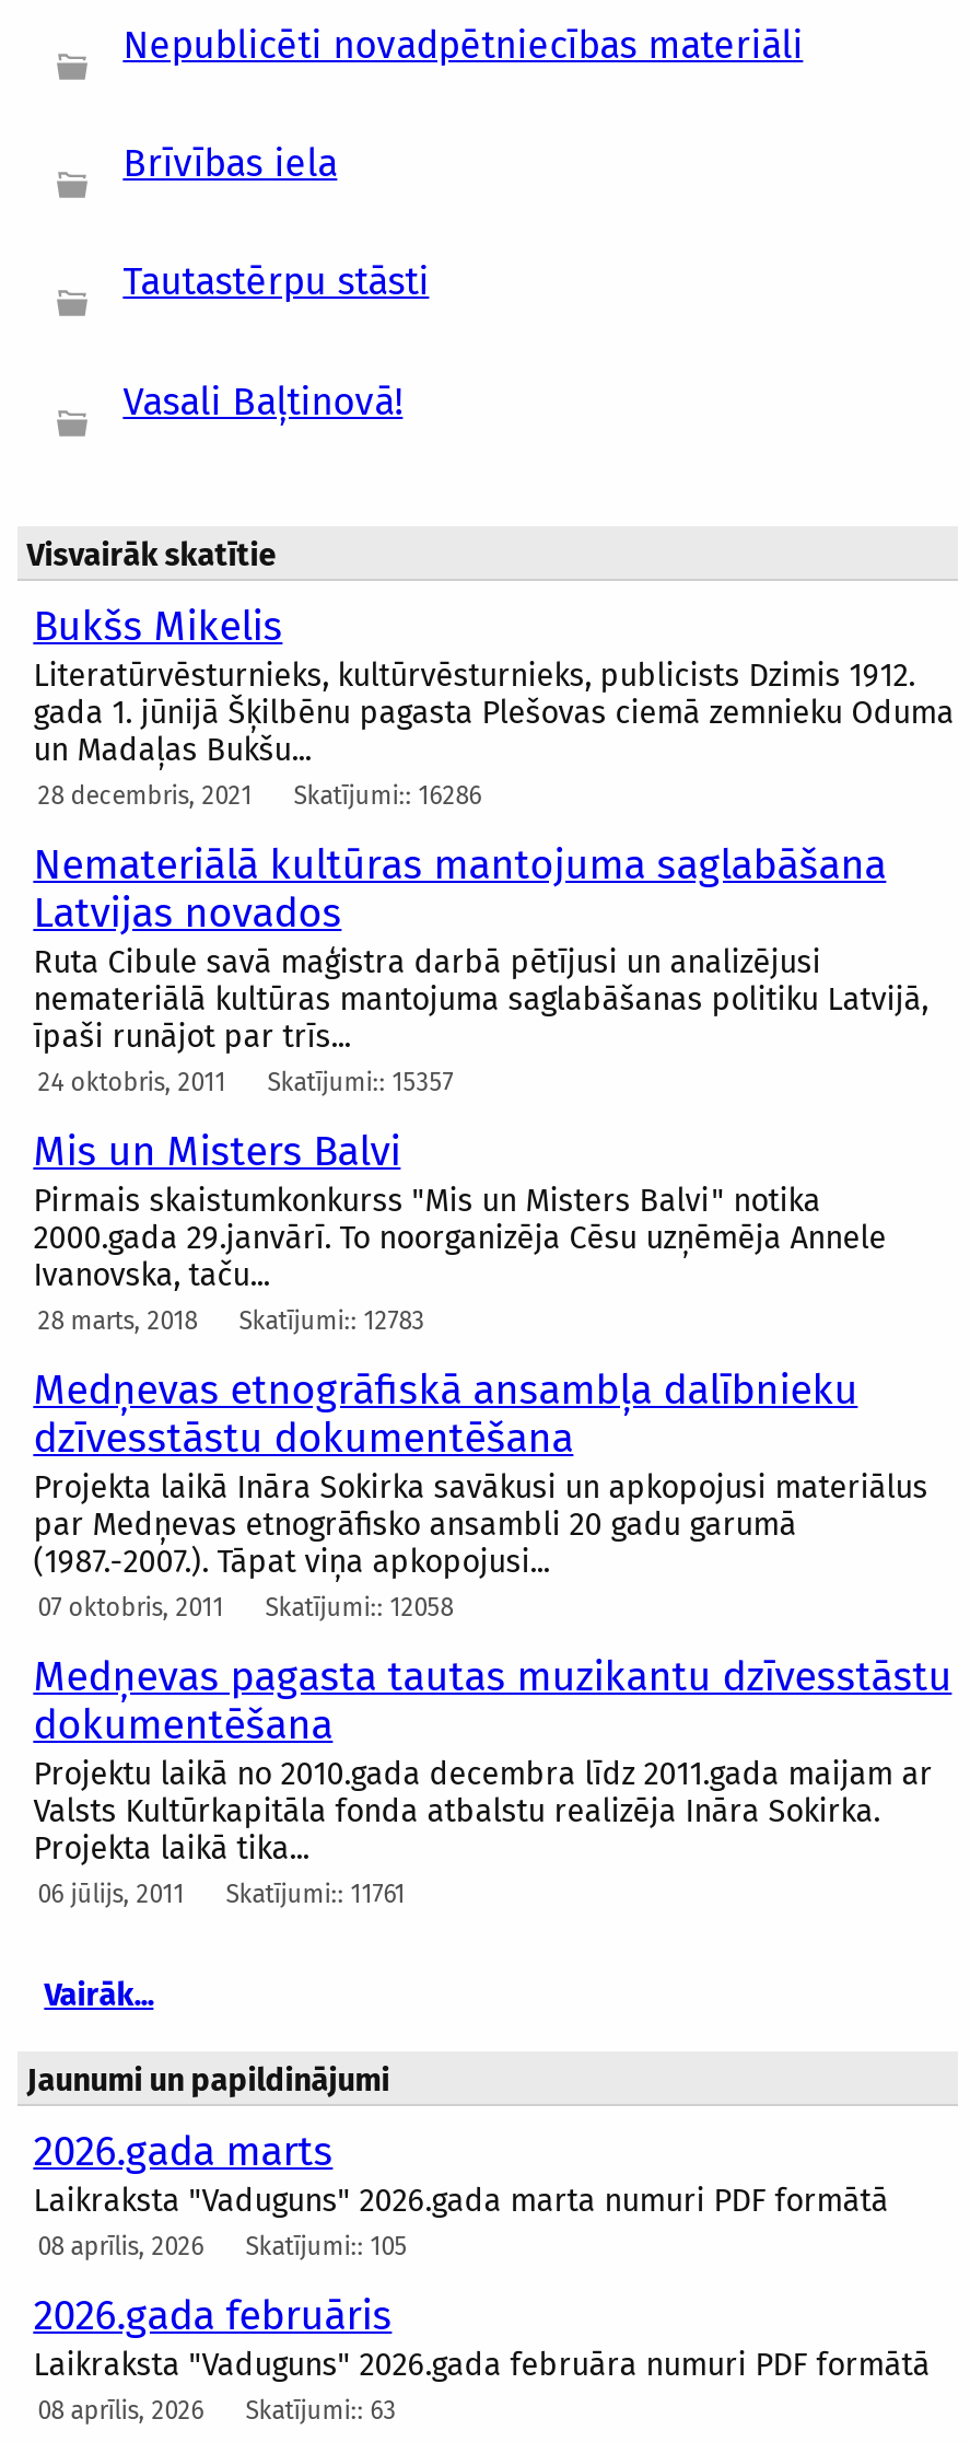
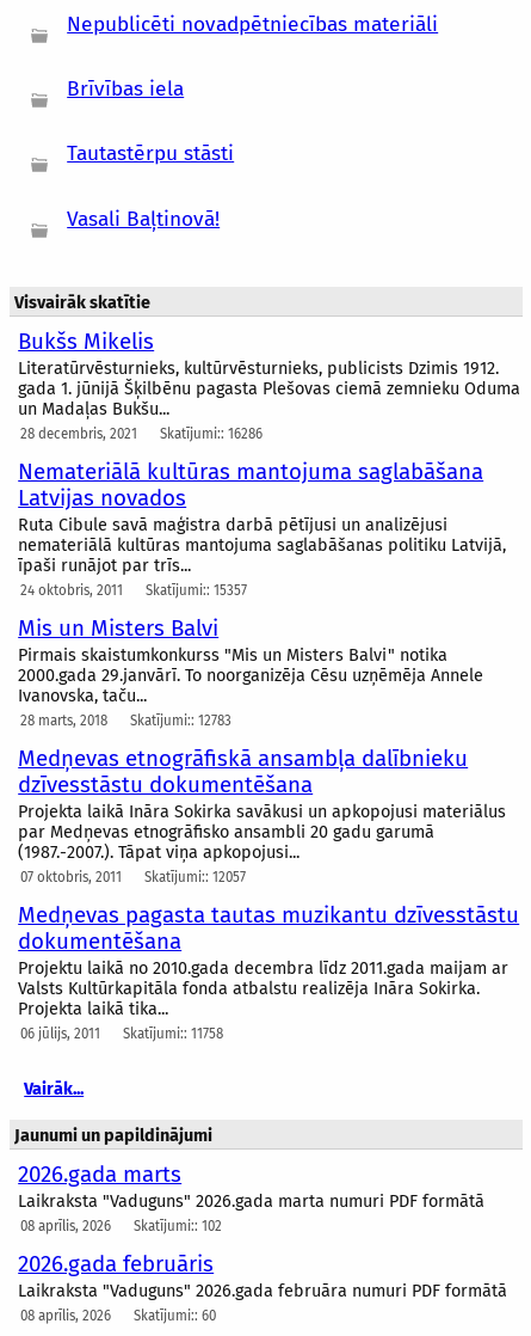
- 07 oktobris, 2011 Skatījumi:: 12058
+ 07 oktobris, 2011 Skatījumi:: 12057

- 06 jūlijs, 2011 Skatījumi:: 11761
+ 06 jūlijs, 2011 Skatījumi:: 11758

- 08 aprīlis, 2026 Skatījumi:: 105
+ 08 aprīlis, 2026 Skatījumi:: 102

- 08 aprīlis, 2026 Skatījumi:: 63
+ 08 aprīlis, 2026 Skatījumi:: 60
